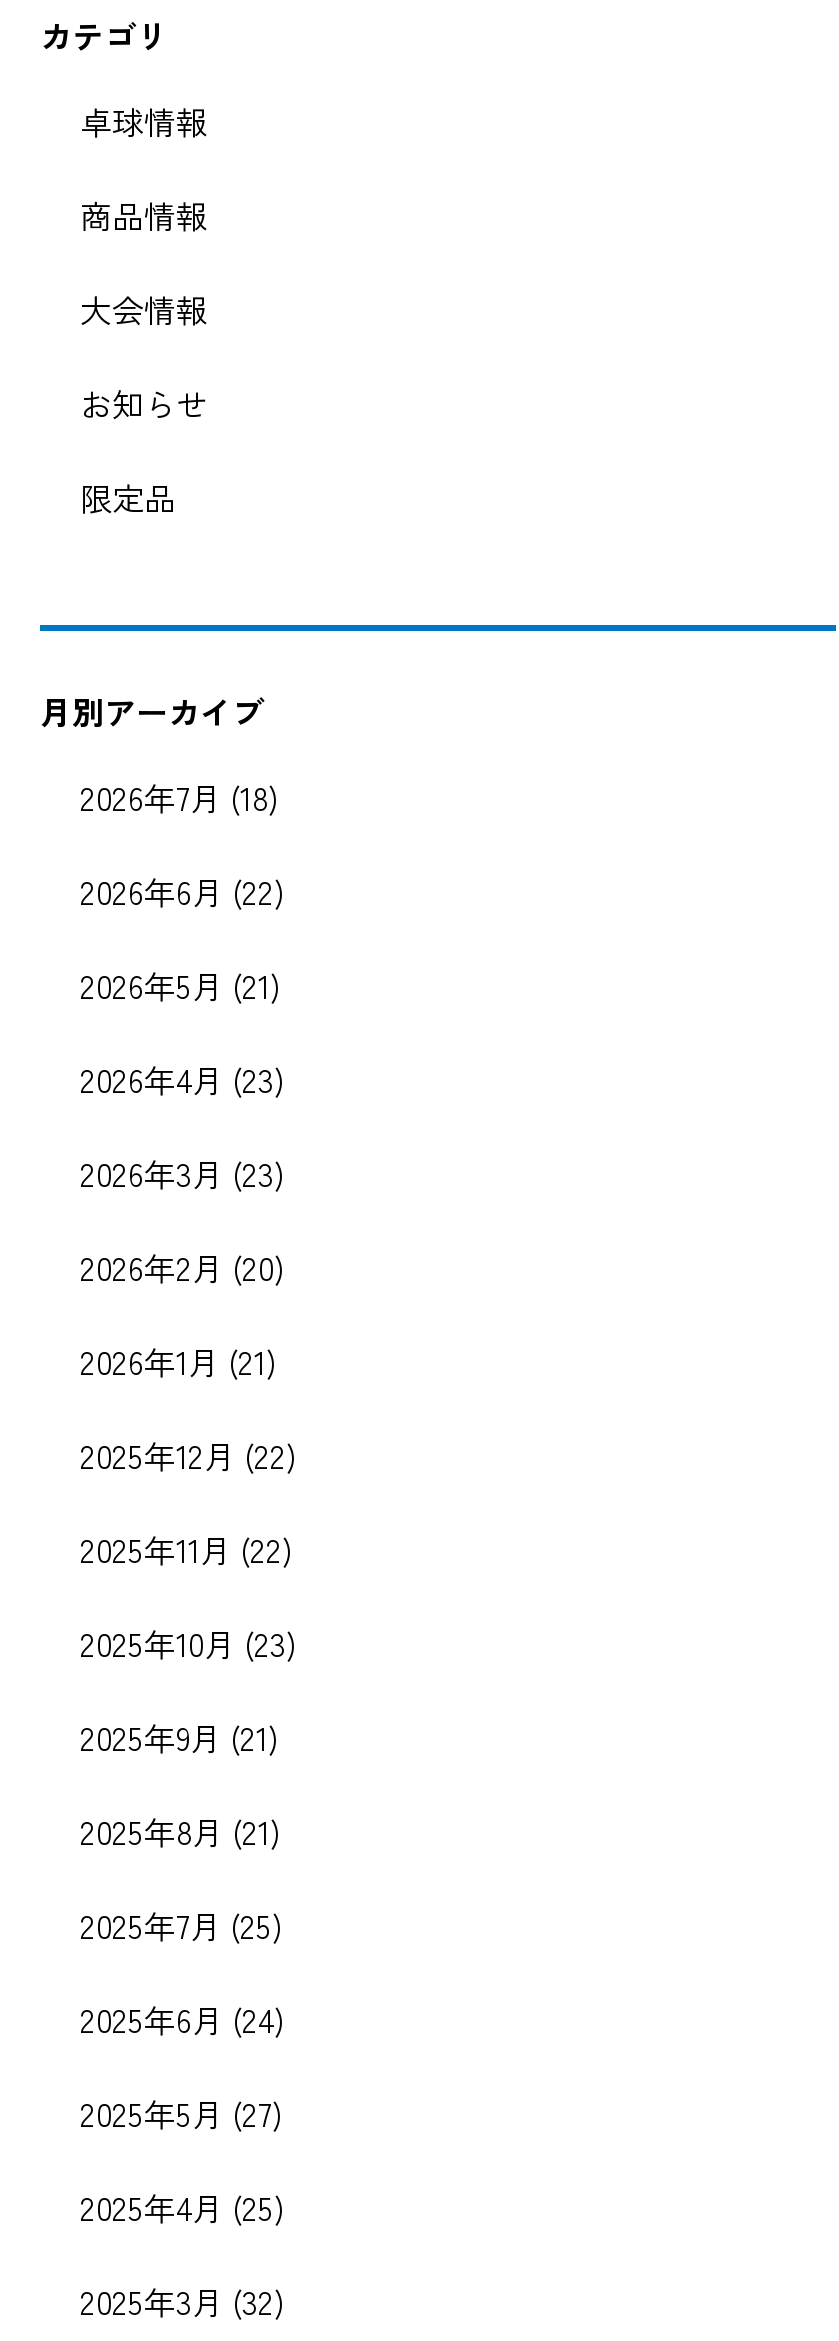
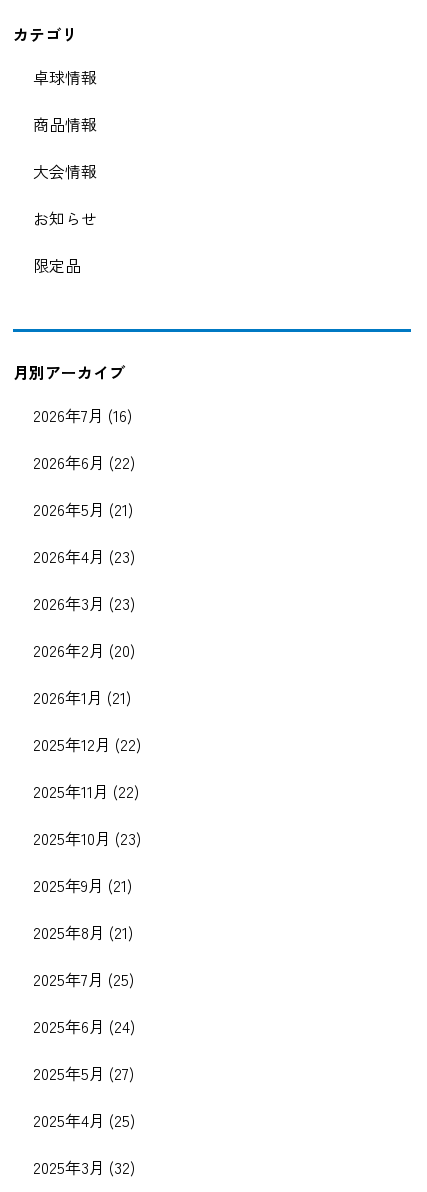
- 2026年7月(18)
+ 2026年7月(16)
